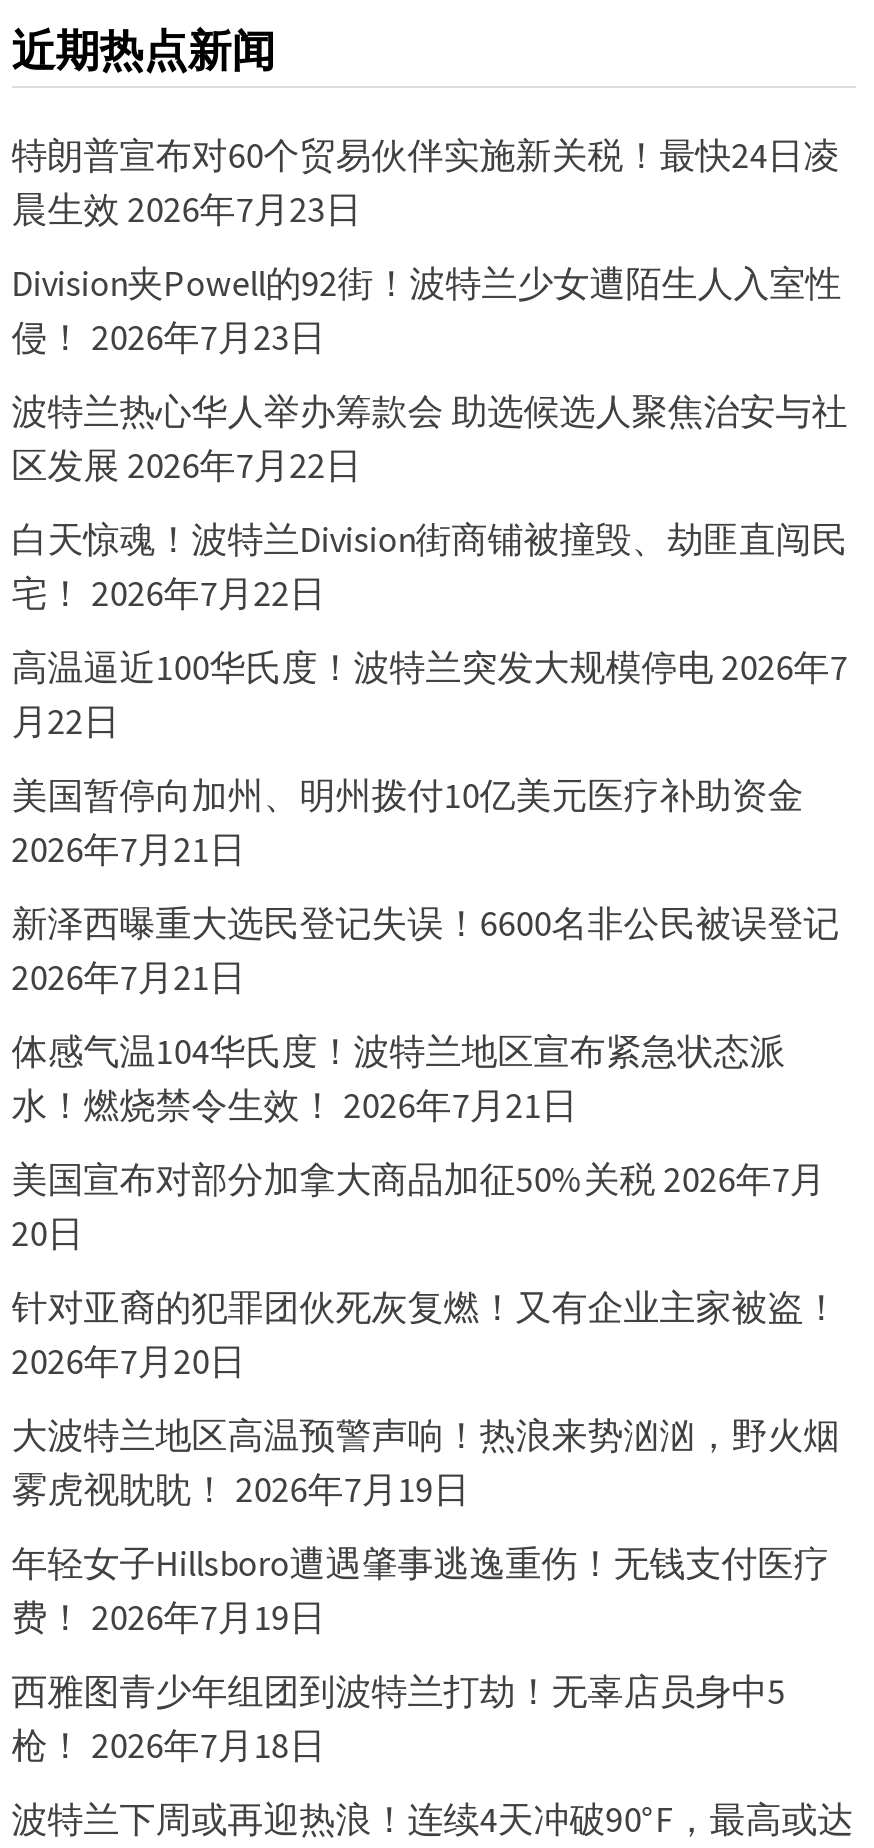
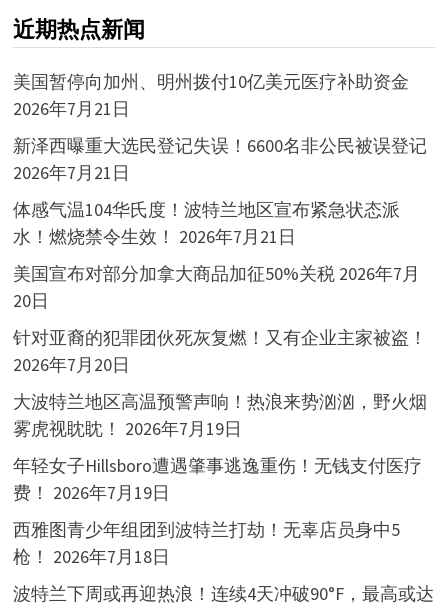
- 特朗普宣布对60个贸易伙伴实施新关税！最快24日凌
- 晨生效 2026年7月23日
- Division夹Powell的92街！波特兰少女遭陌生人入室性
- 侵！ 2026年7月23日
- 波特兰热心华人举办筹款会 助选候选人聚焦治安与社
- 区发展 2026年7月22日
- 白天惊魂！波特兰Division街商铺被撞毁、劫匪直闯民
- 宅！ 2026年7月22日
- 高温逼近100华氏度！波特兰突发大规模停电 2026年7
- 月22日
